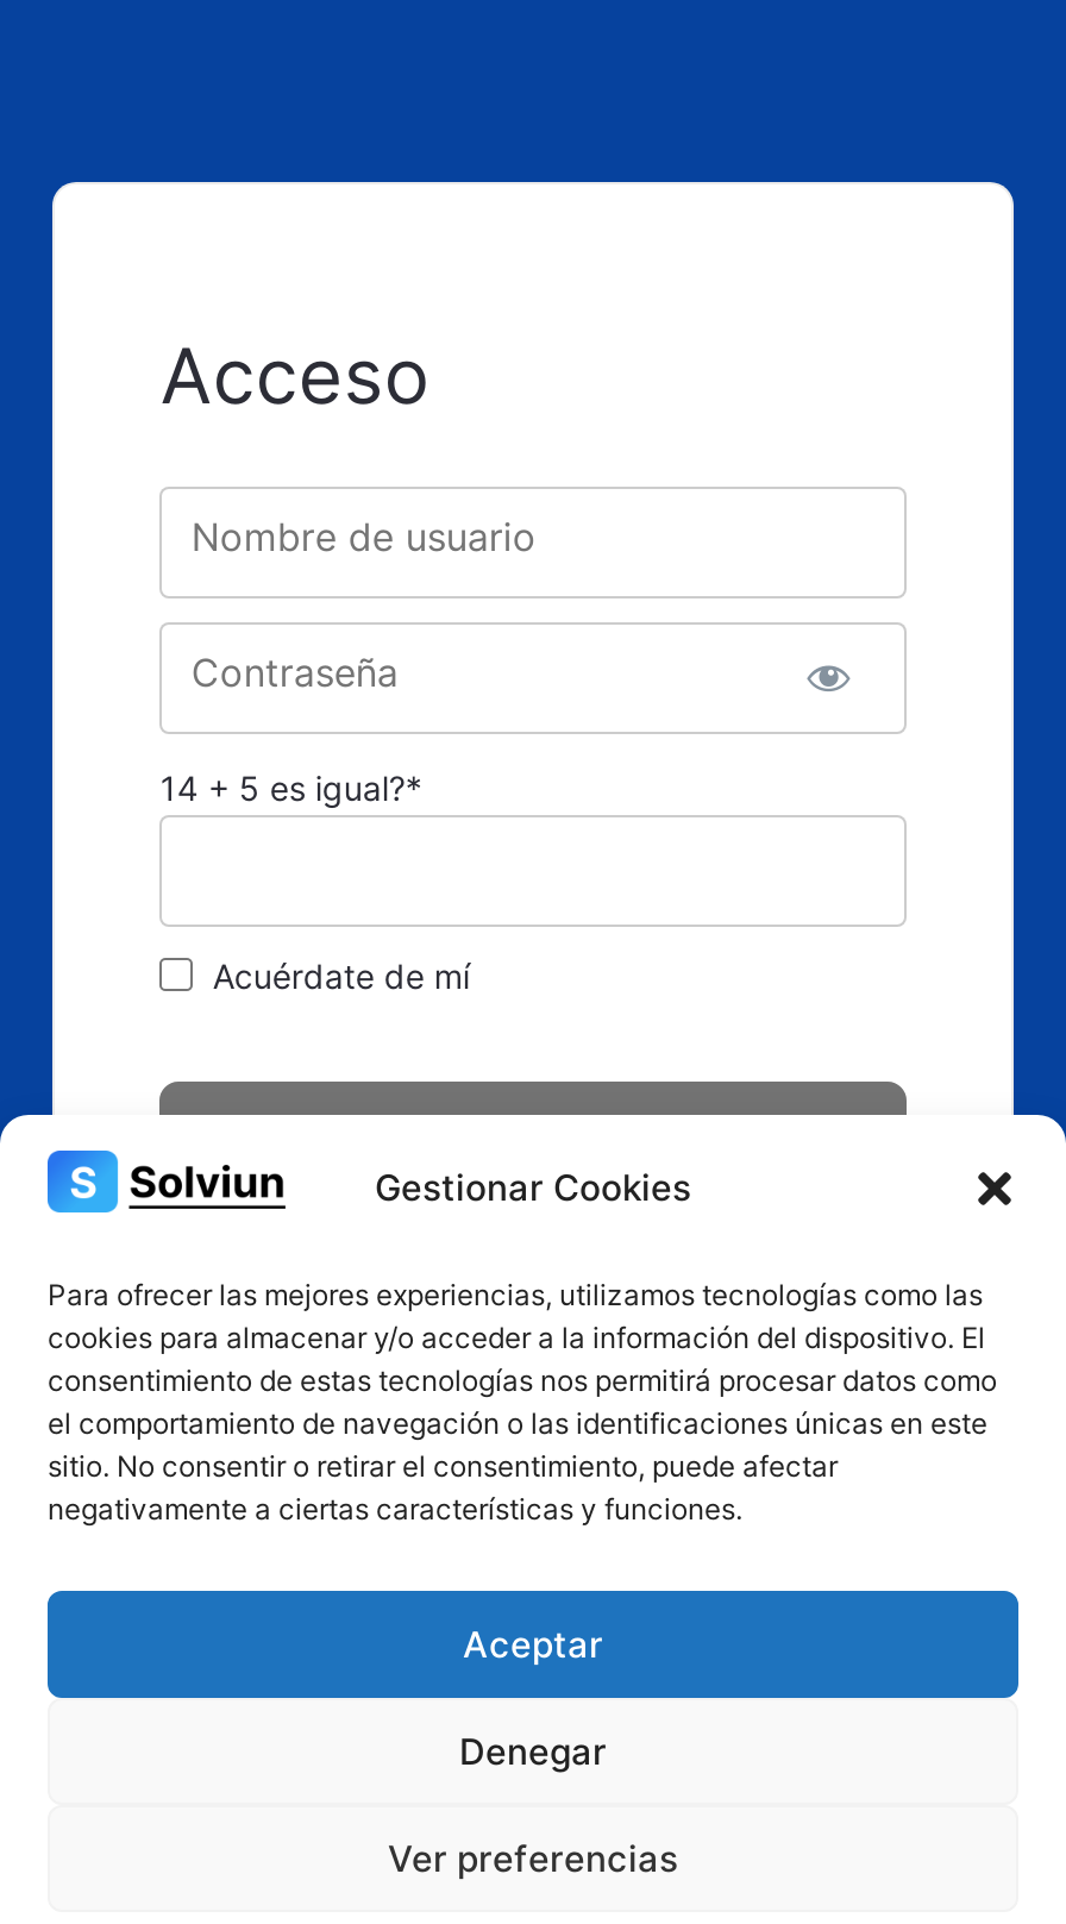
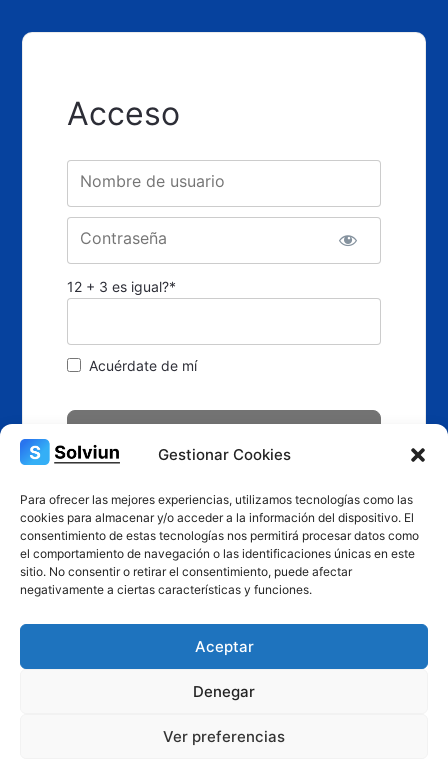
- 14 + 5 es igual?*
+ 12 + 3 es igual?*
